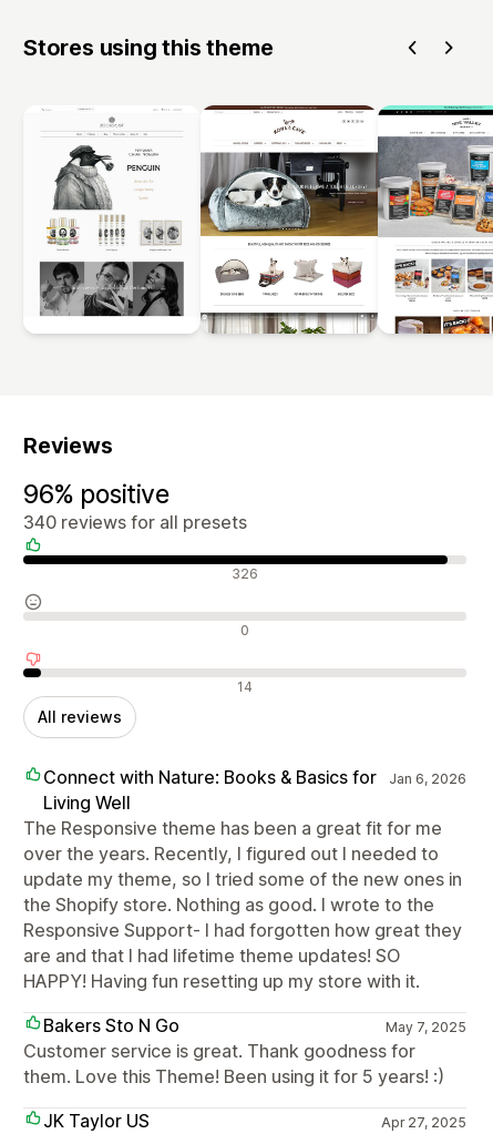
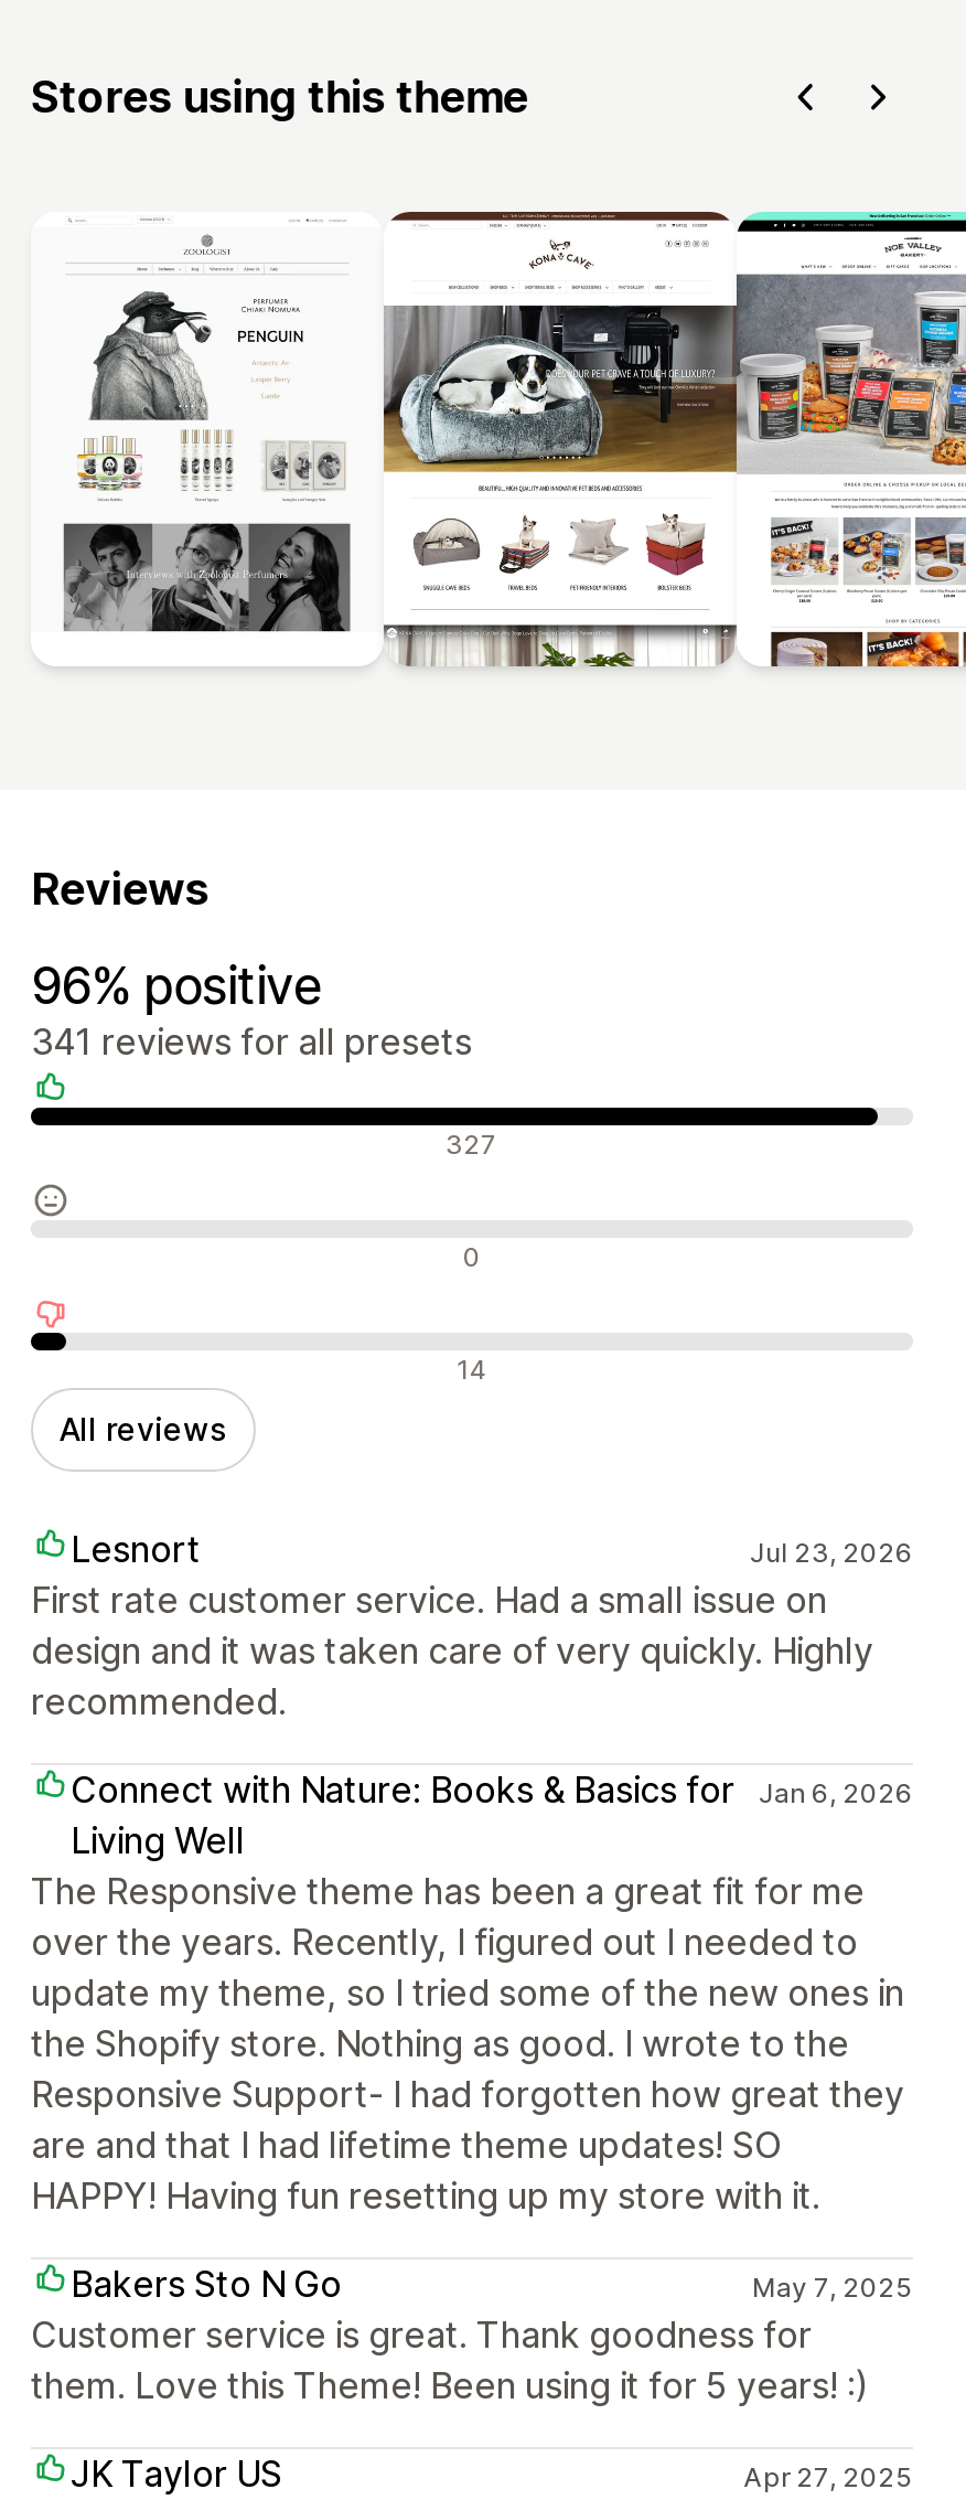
- 340 reviews for all presets
+ 341 reviews for all presets

- 326
+ 327

+ Lesnort
+ Jul 23, 2026
+ First rate customer service. Had a small issue on
+ design and it was taken care of very quickly. Highly
+ recommended.
